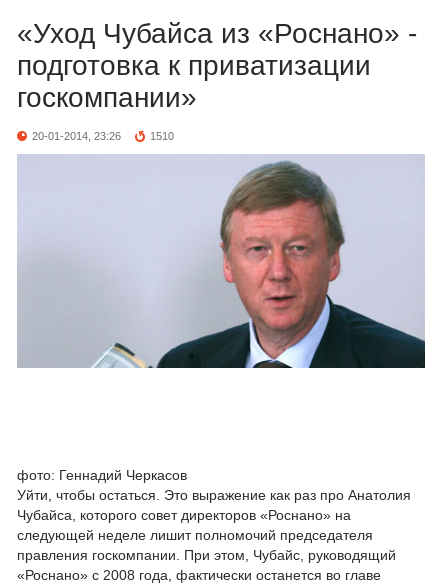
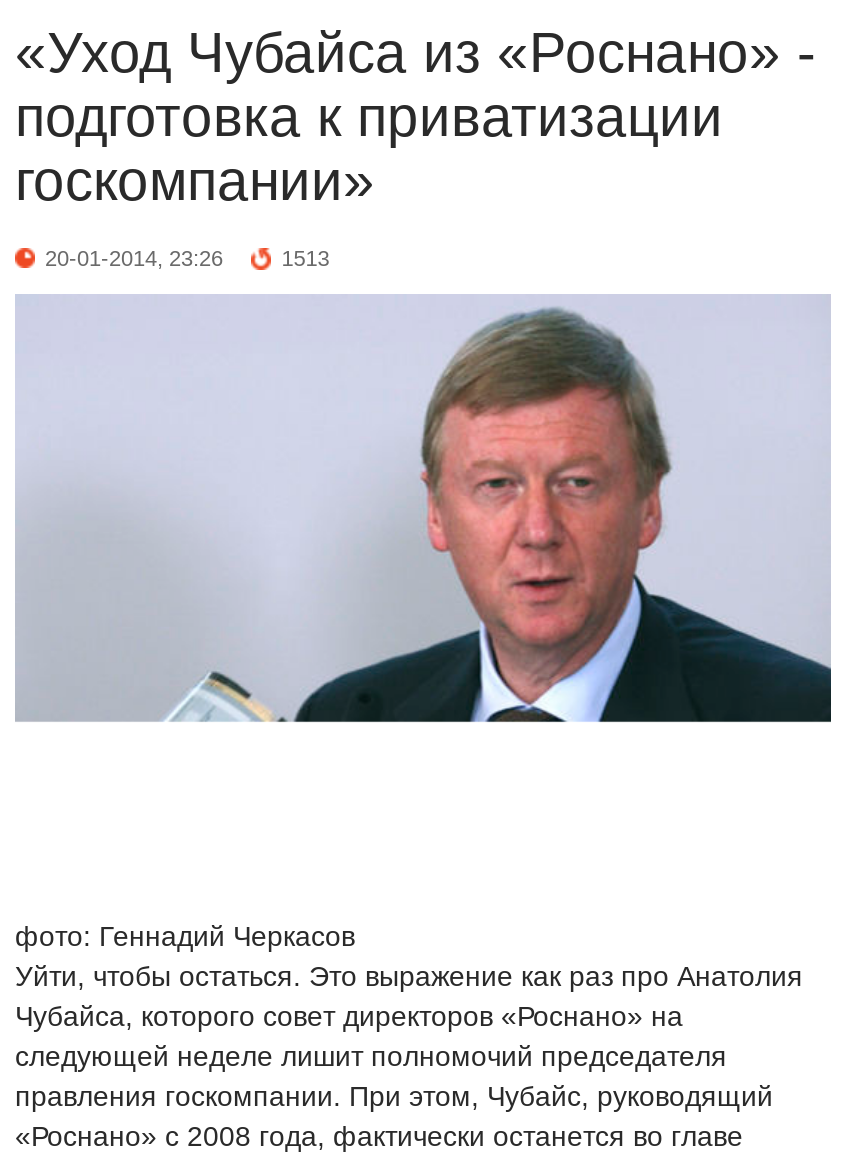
- 1510
+ 1513
